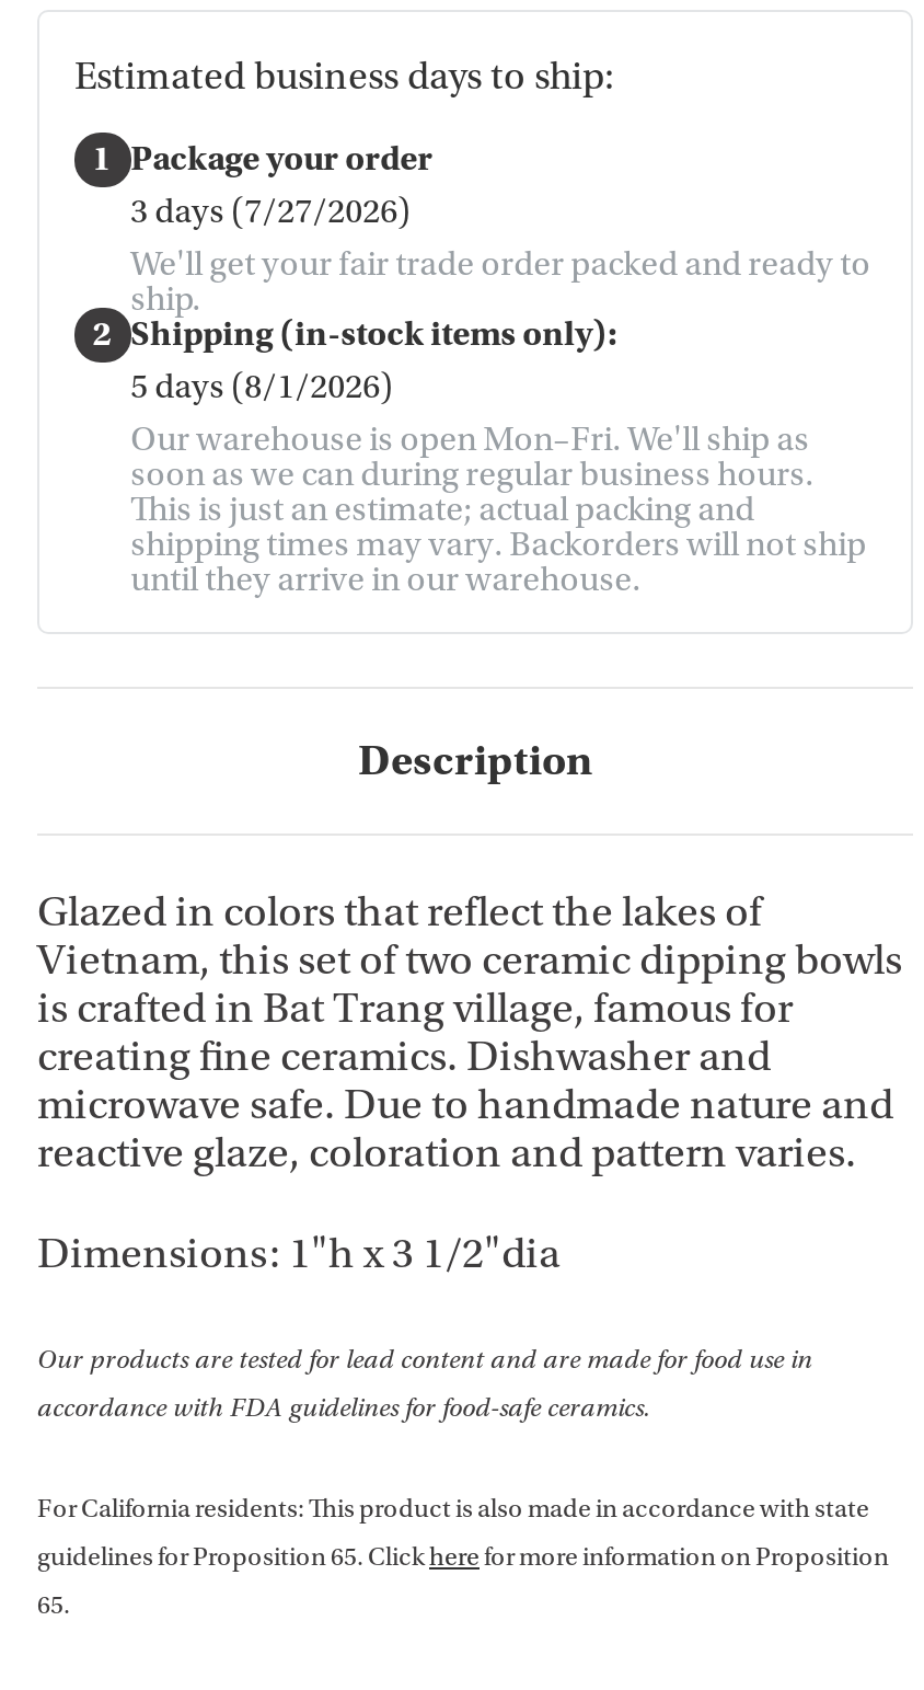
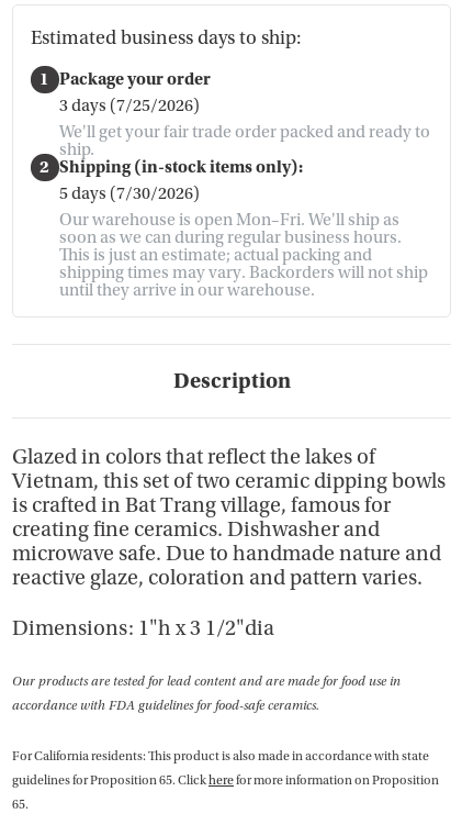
- 3 days (7/27/2026)
+ 3 days (7/25/2026)

- 5 days (8/1/2026)
+ 5 days (7/30/2026)
